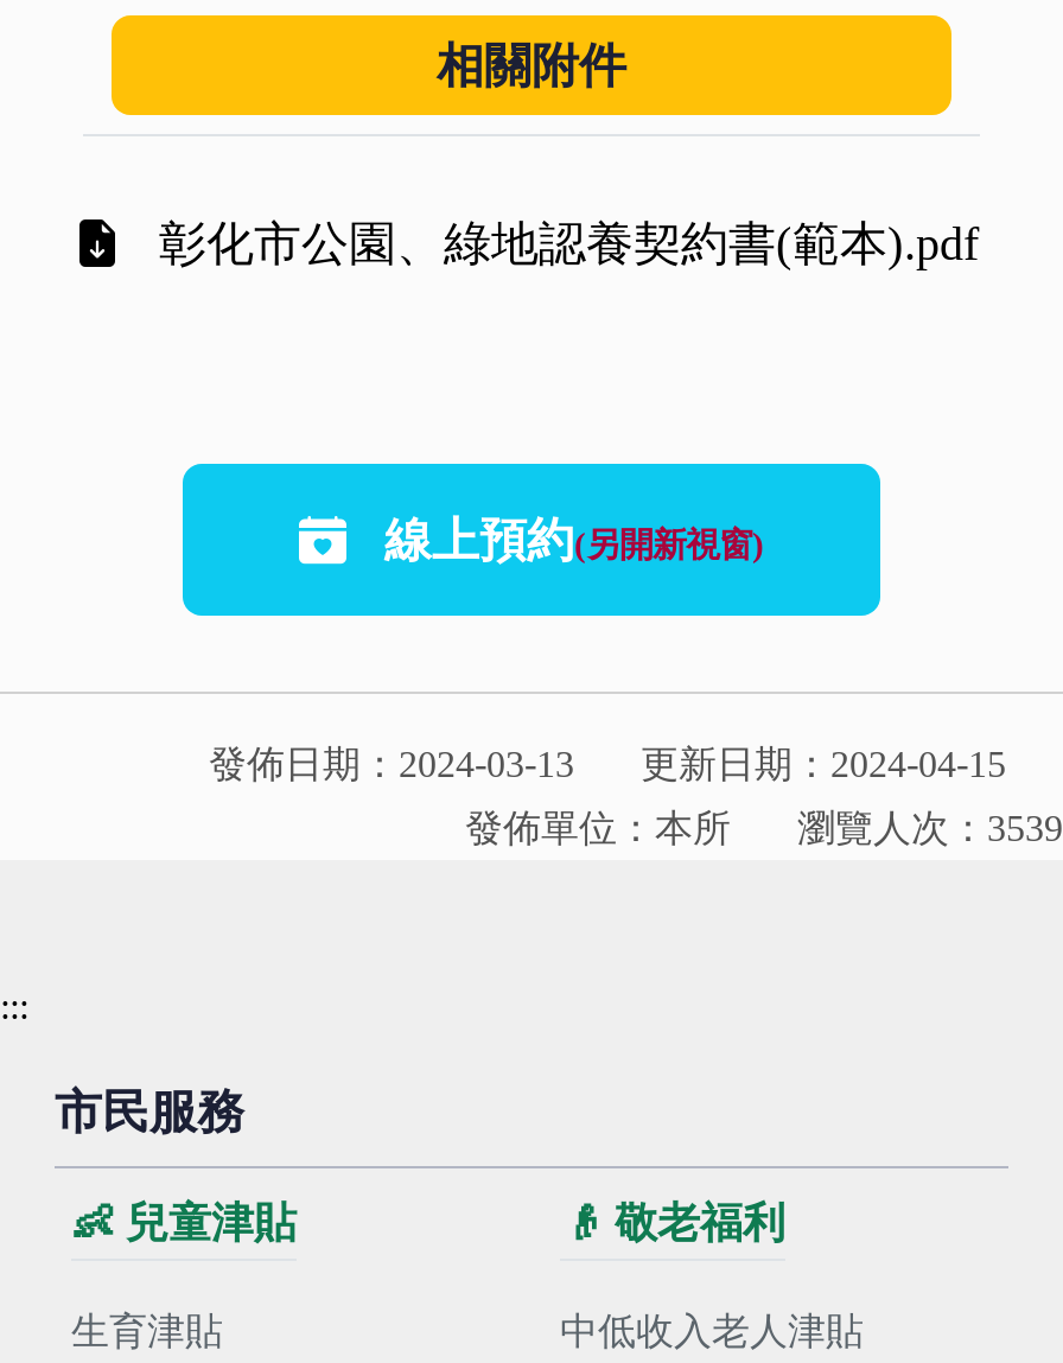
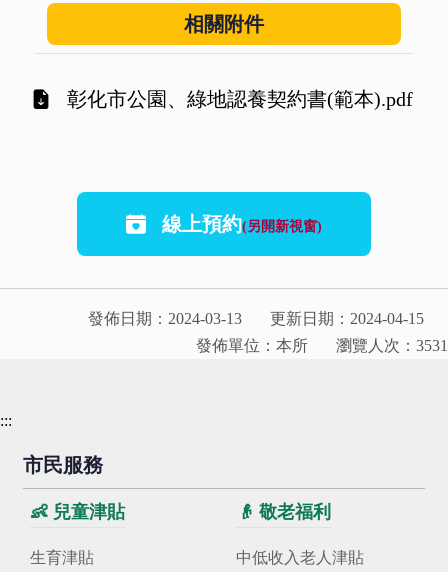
- 發佈單位：本所 瀏覽人次：3539
+ 發佈單位：本所 瀏覽人次：3531
